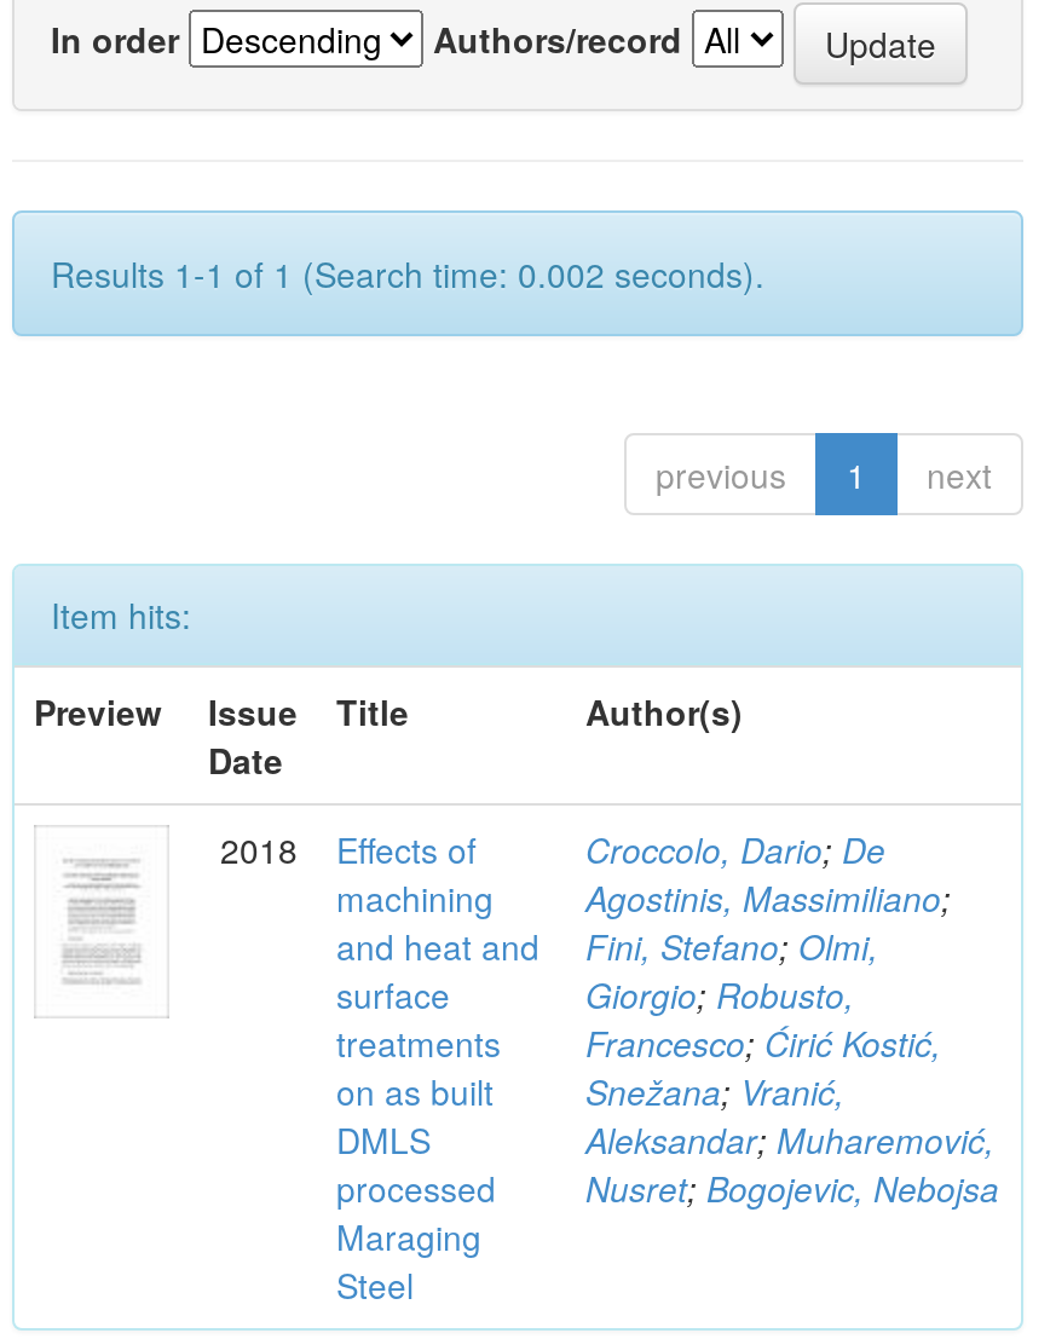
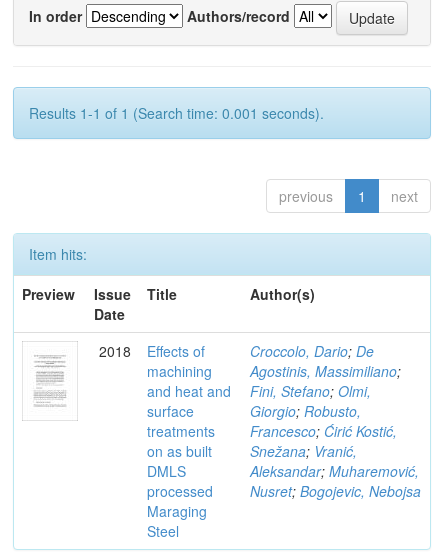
- Results 1-1 of 1 (Search time: 0.002 seconds).
+ Results 1-1 of 1 (Search time: 0.001 seconds).
